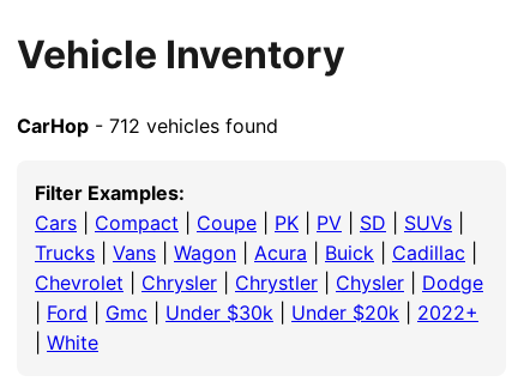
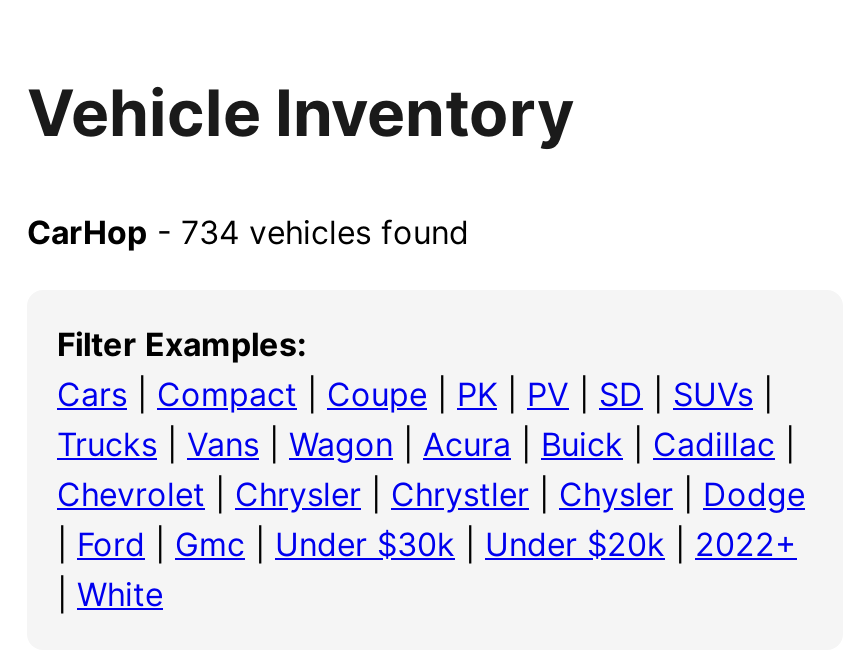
- CarHop - 712 vehicles found
+ CarHop - 734 vehicles found
